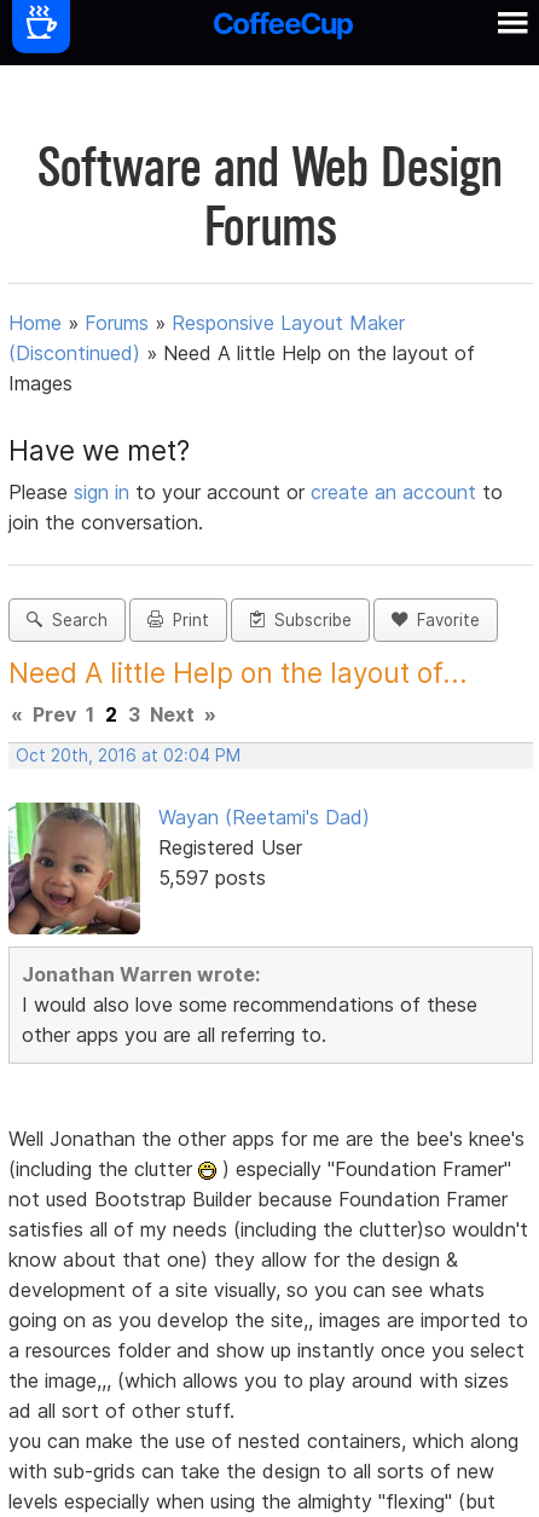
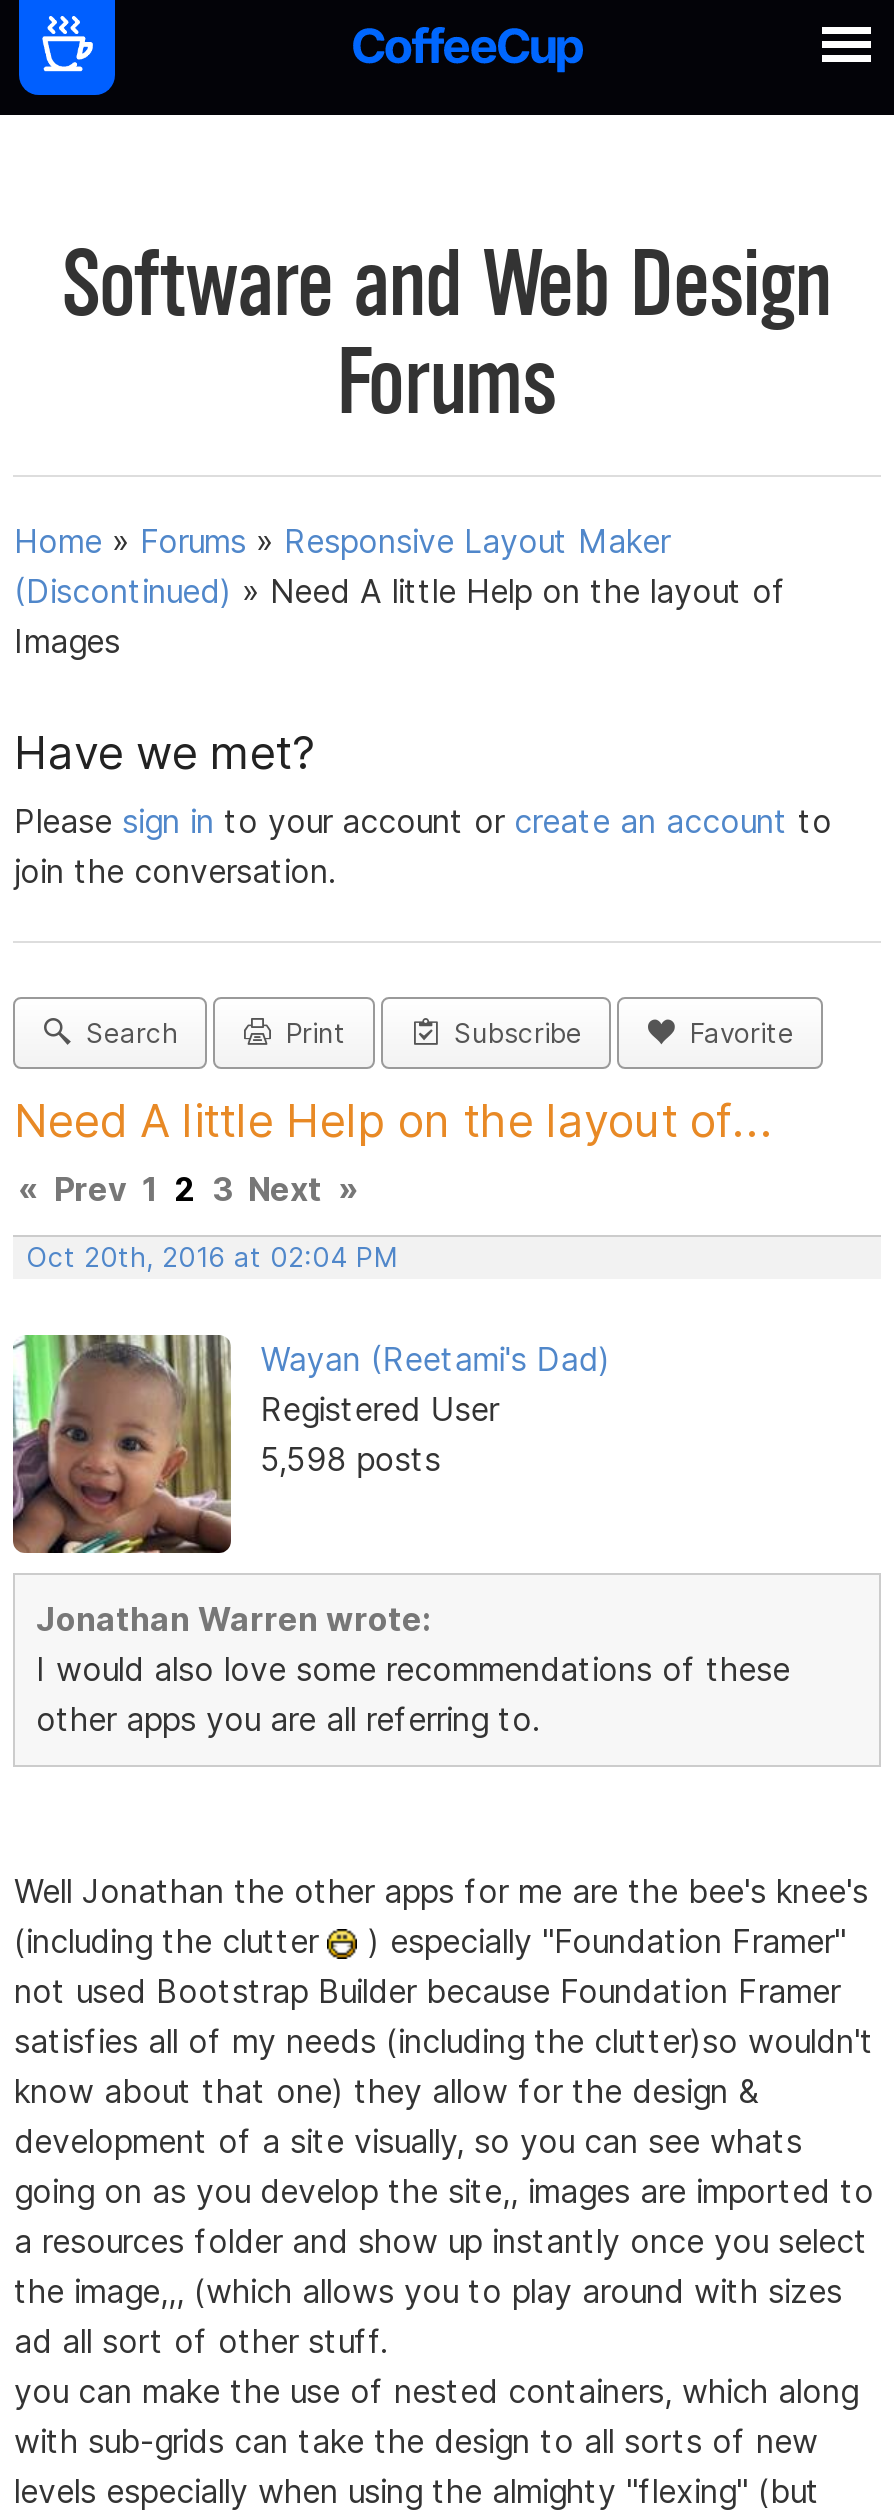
- 5,597 posts
+ 5,598 posts
